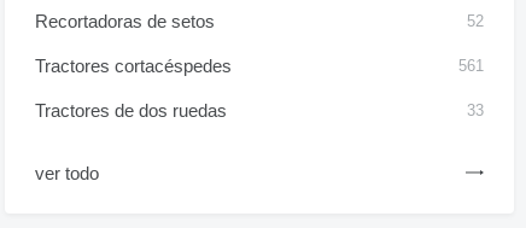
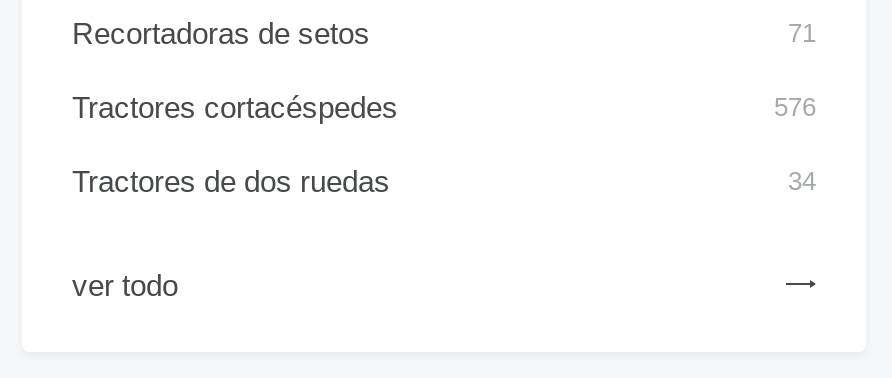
- 52
+ 71

- 561
+ 576

- 33
+ 34
